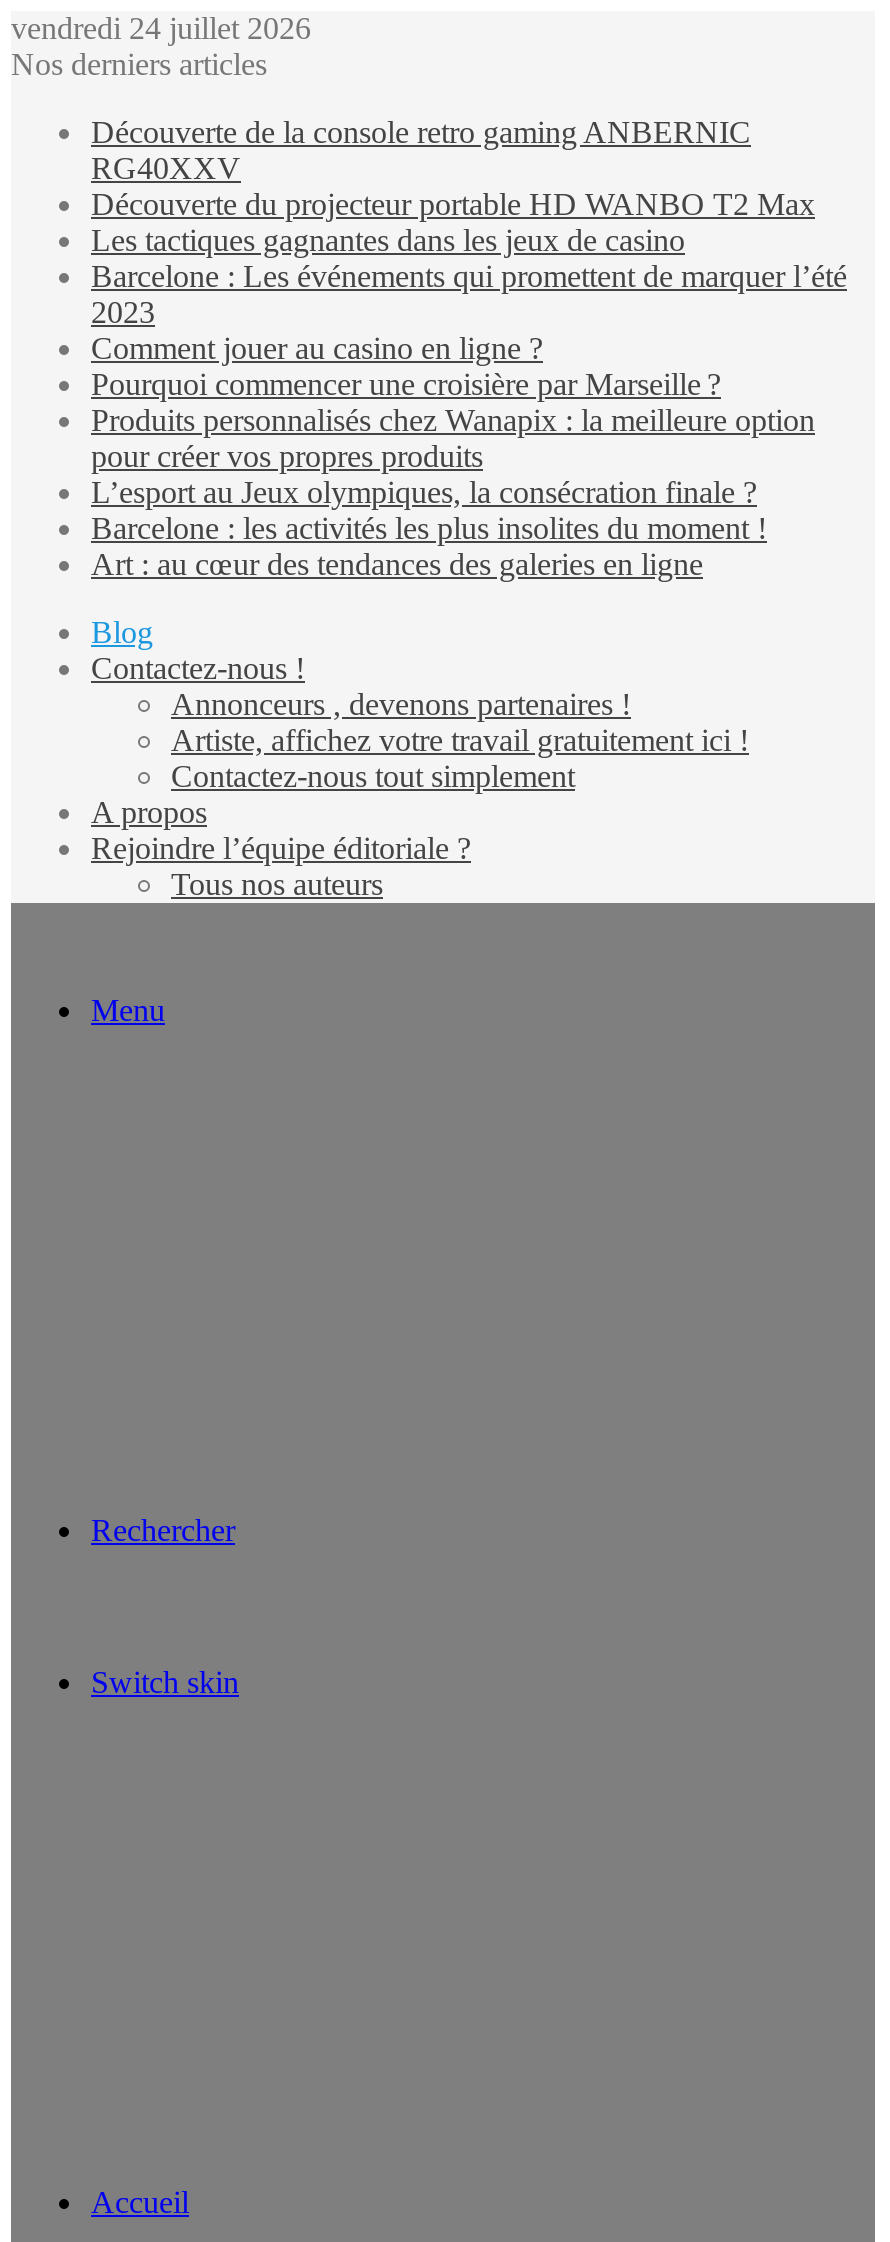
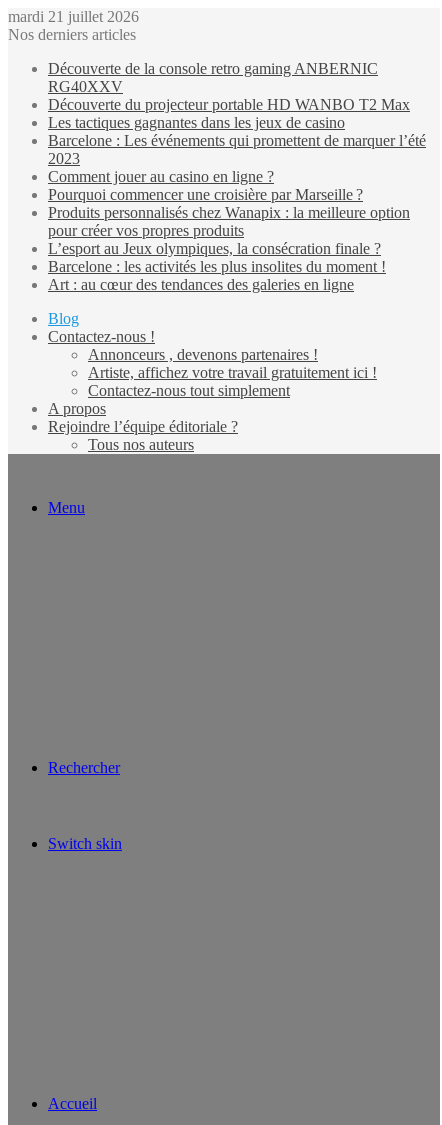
- vendredi 24 juillet 2026
+ mardi 21 juillet 2026
